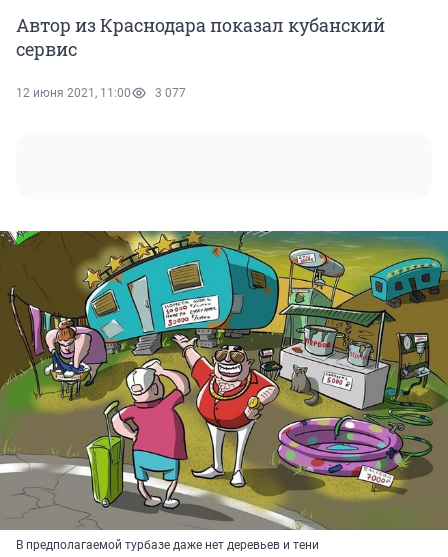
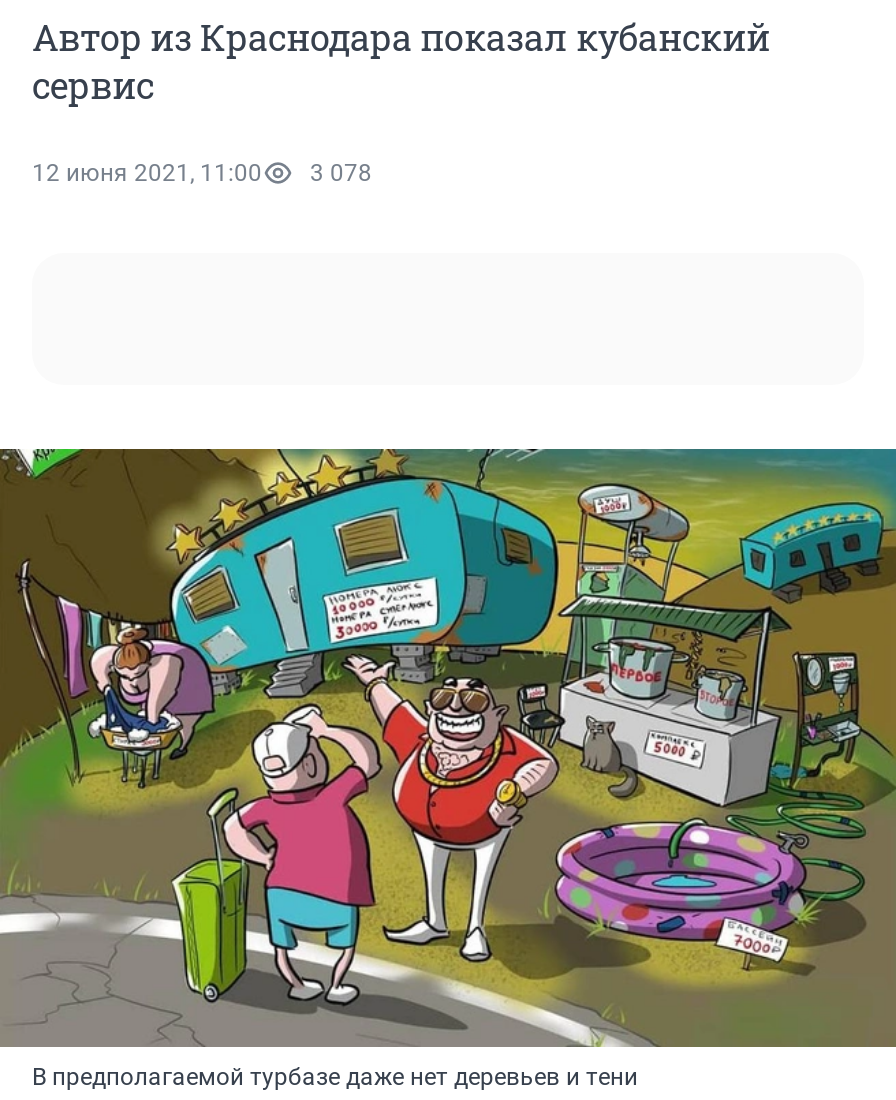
- 12 июня 2021, 11:00 3 077
+ 12 июня 2021, 11:00 3 078
